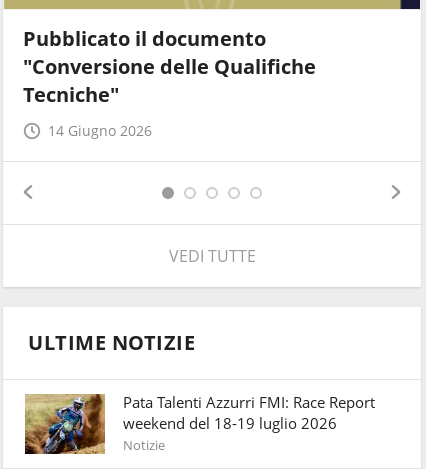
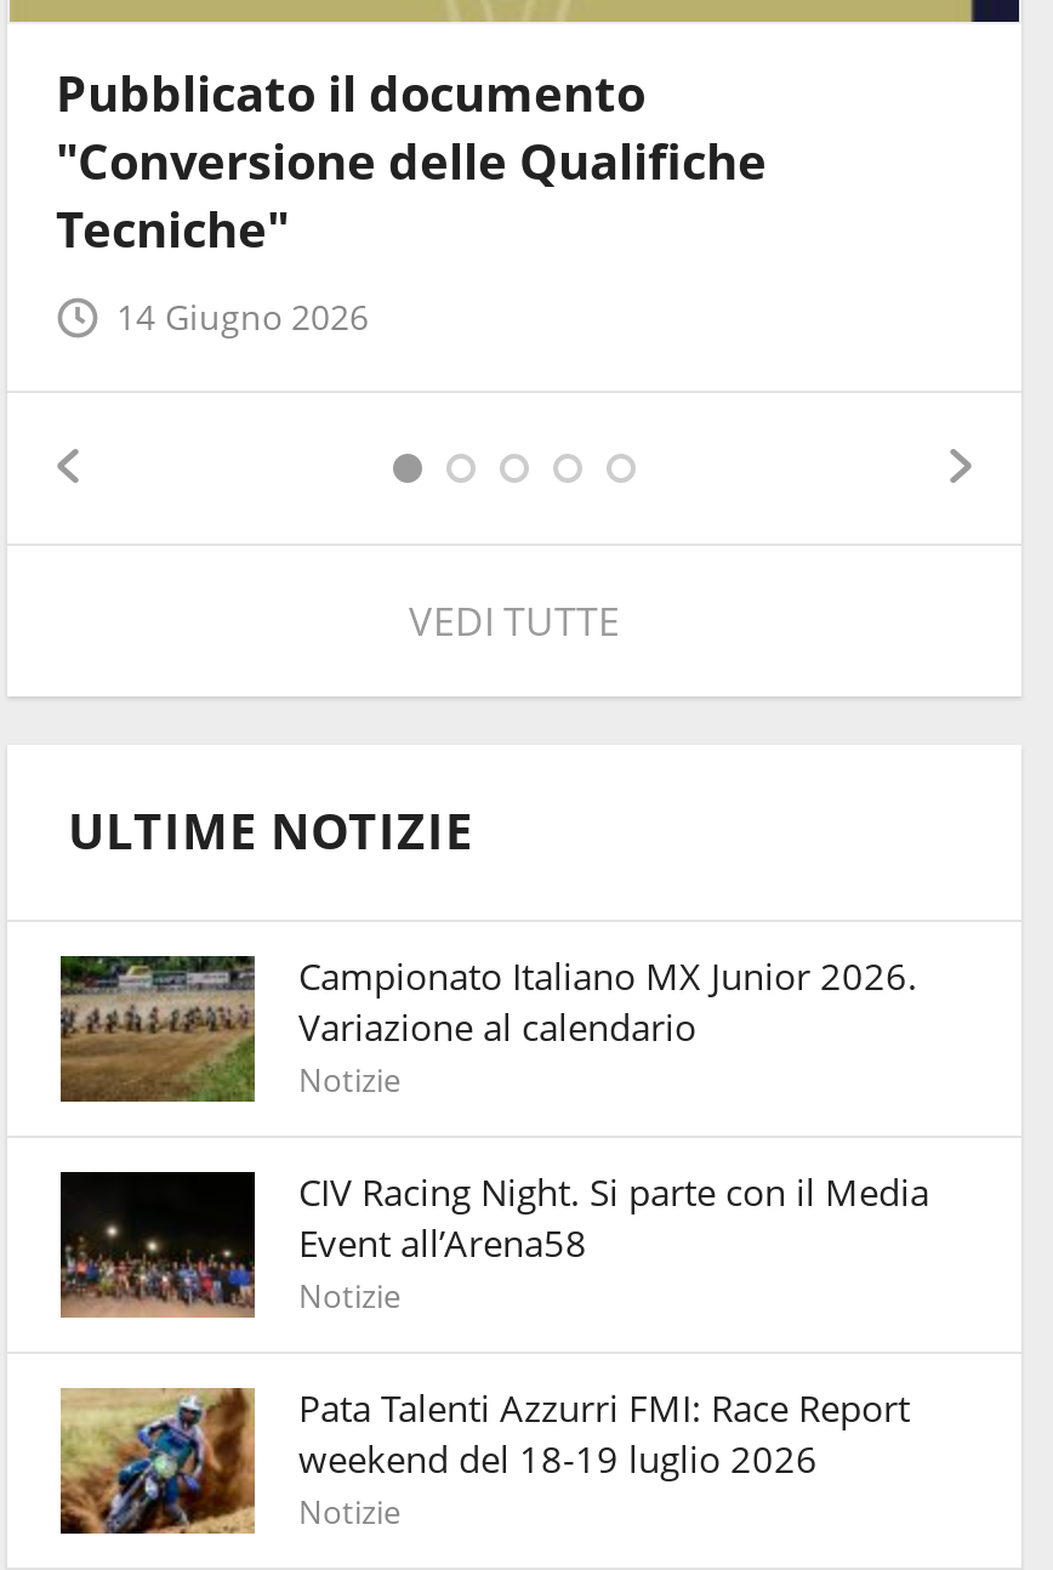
+ [image]
+ Campionato Italiano MX Junior 2026.
+ Variazione al calendario
+ Notizie
+ CIV Racing Night. Si parte con il Media
+ Event all’Arena58
+ Notizie

+ [image]
